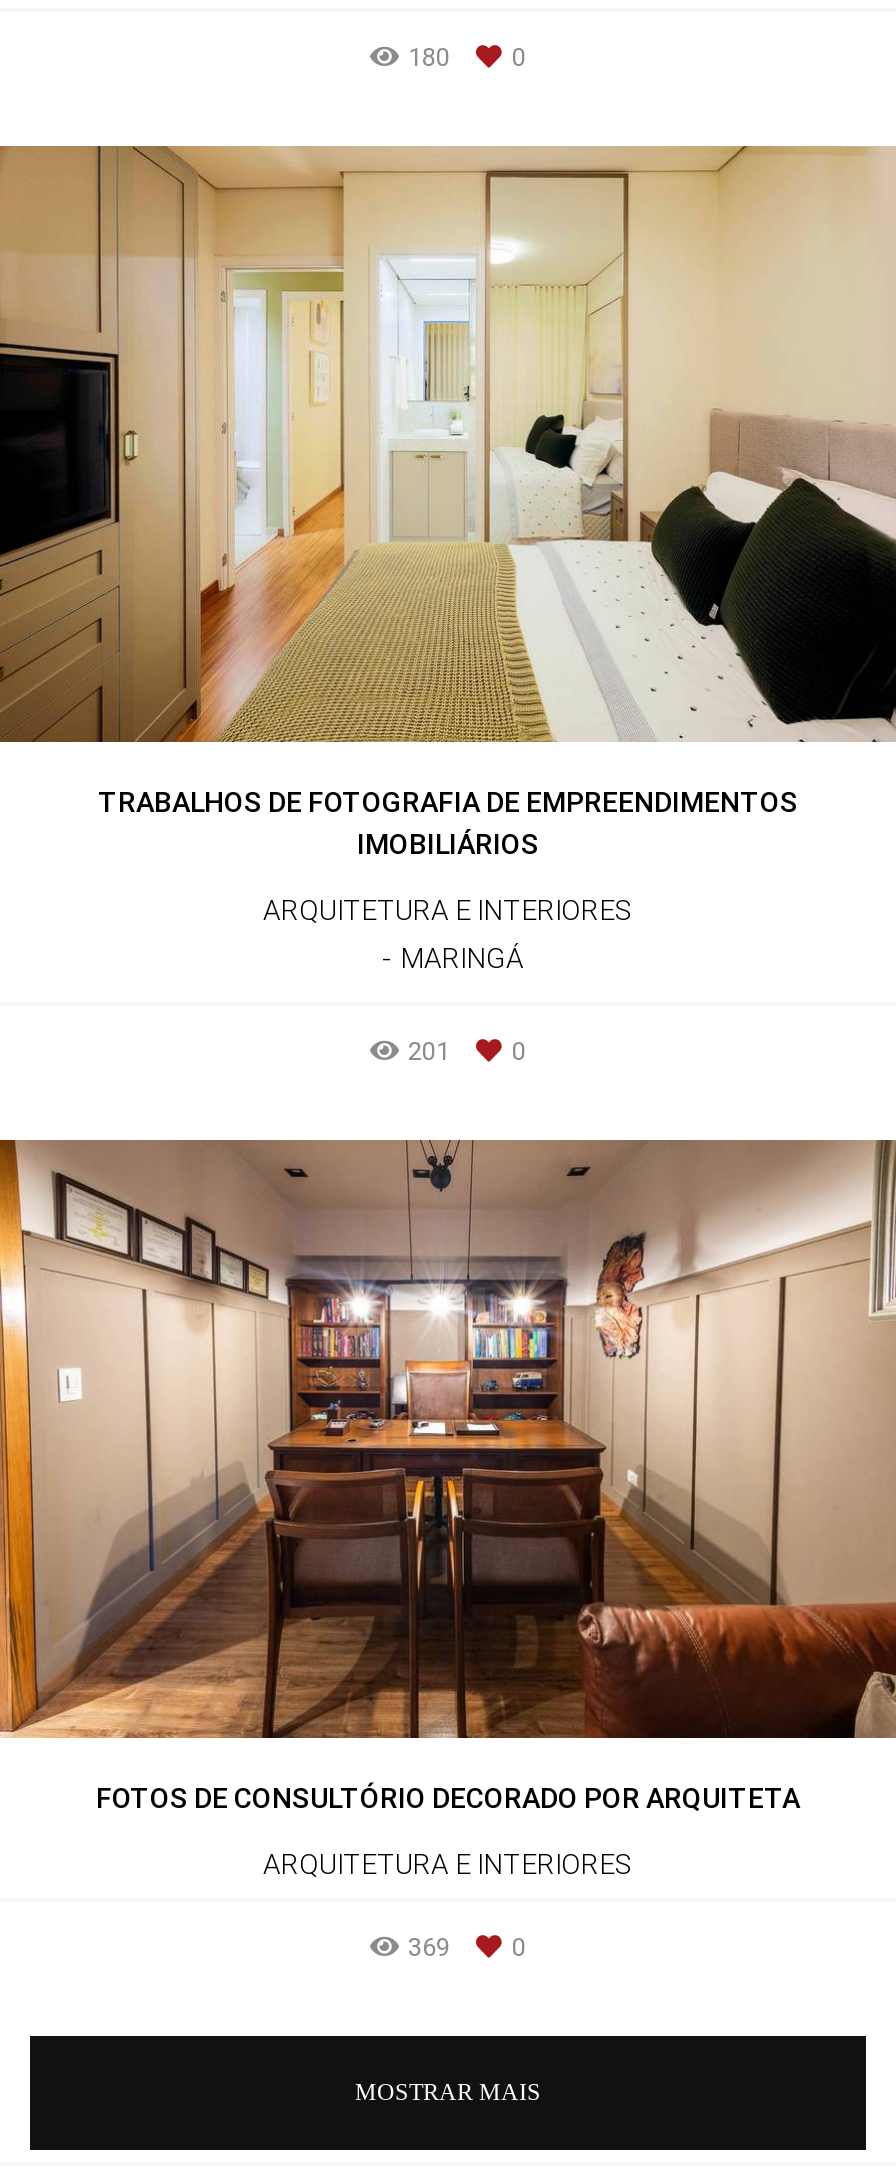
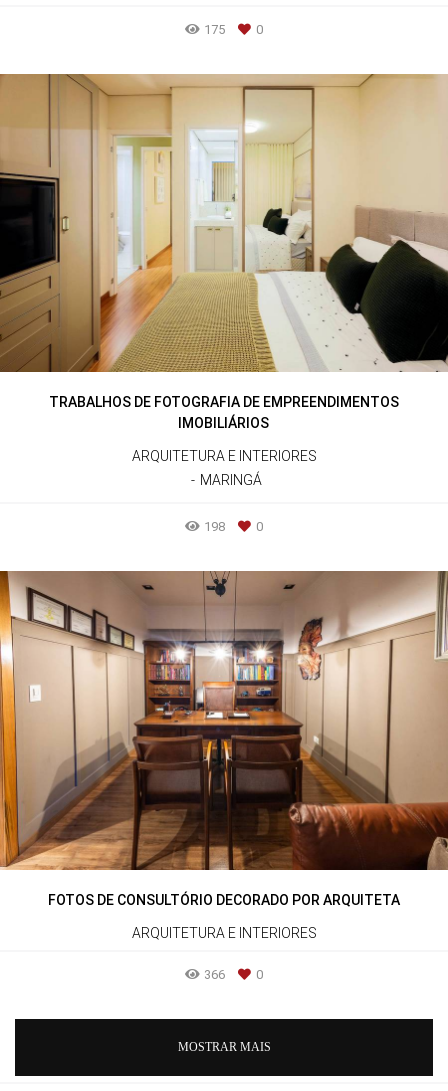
- 180
+ 175

- 201
+ 198

- 369
+ 366
